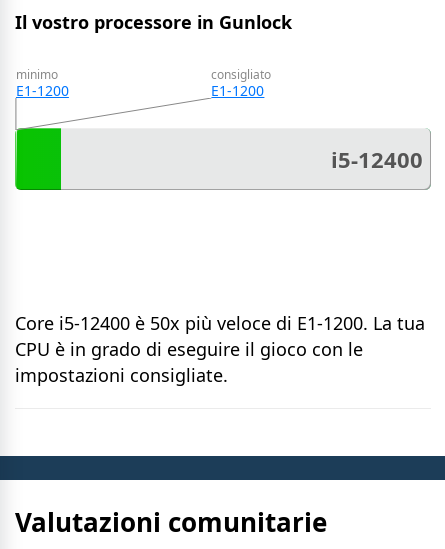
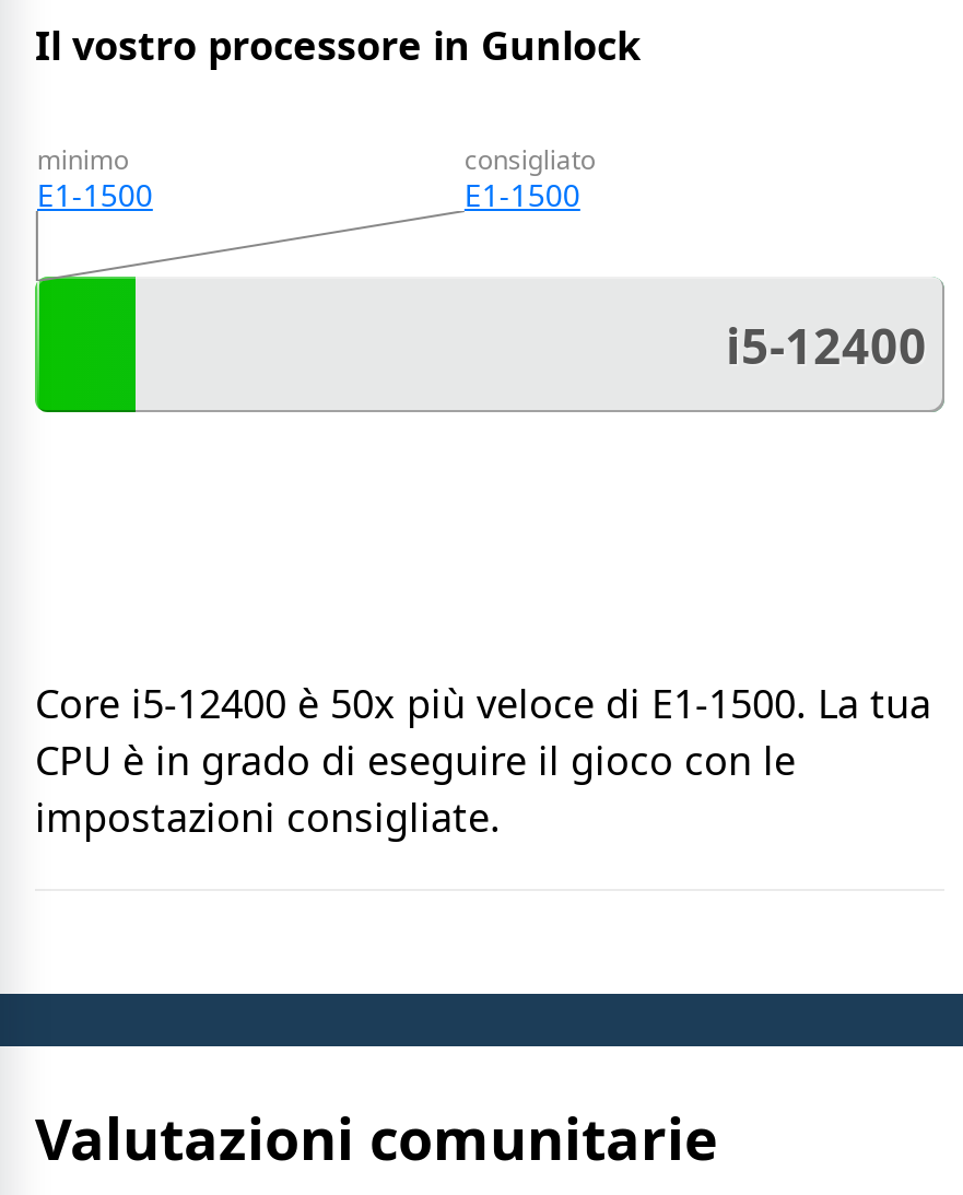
- E1-1200
+ E1-1500

- E1-1200
+ E1-1500

- Core i5-12400 è 50x più veloce di E1-1200. La tua
+ Core i5-12400 è 50x più veloce di E1-1500. La tua
